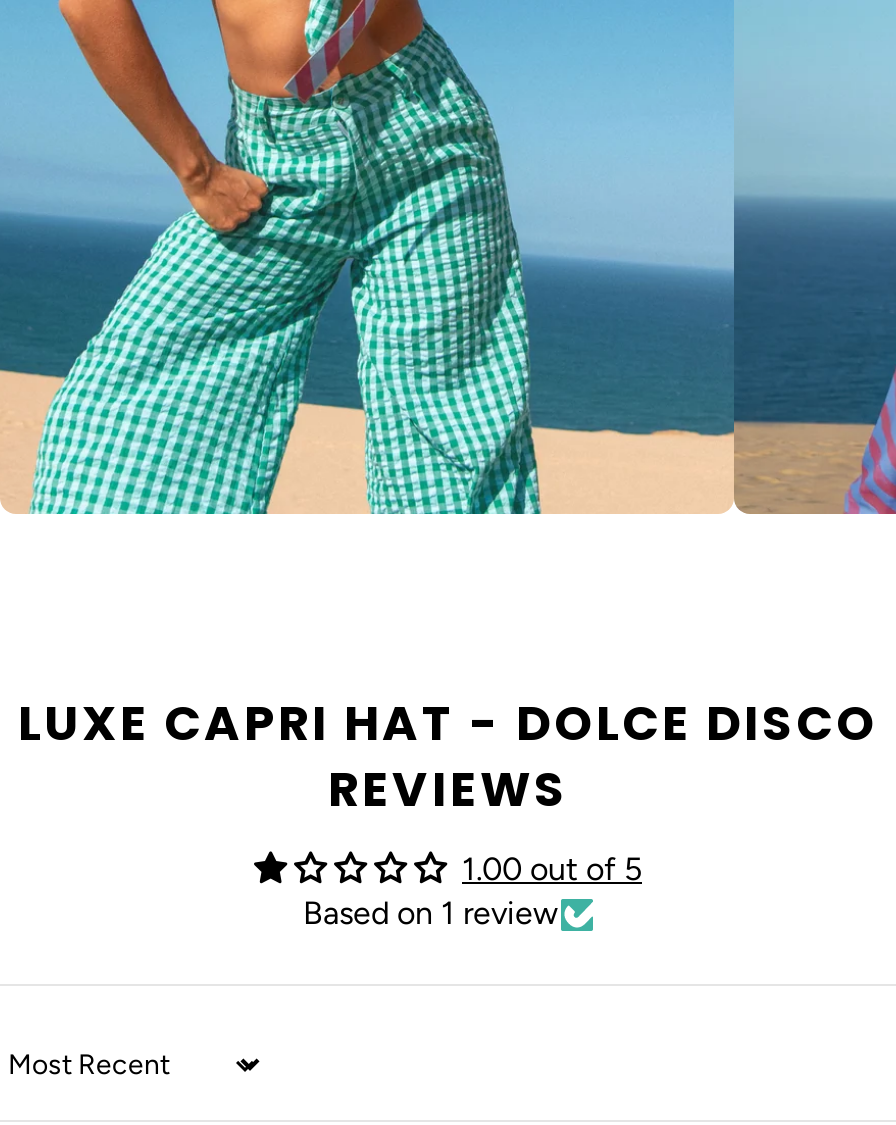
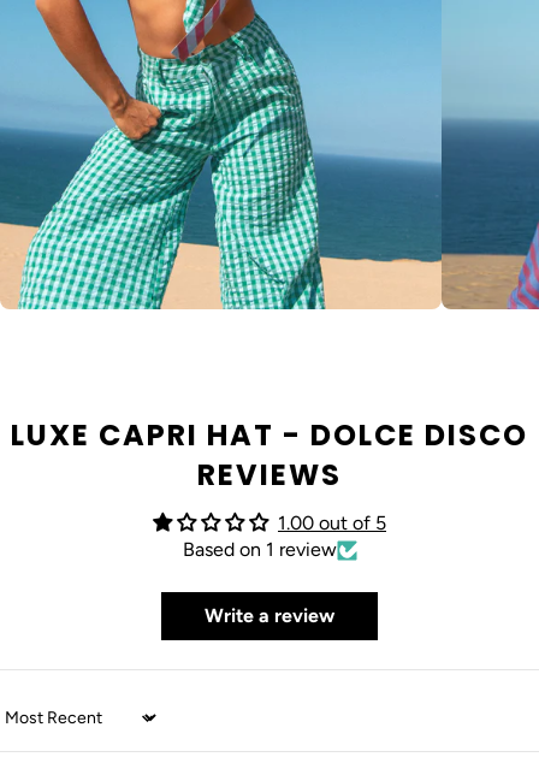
+ Write a review
